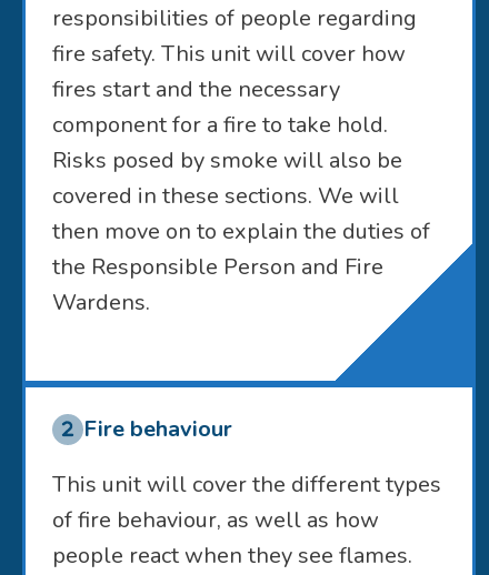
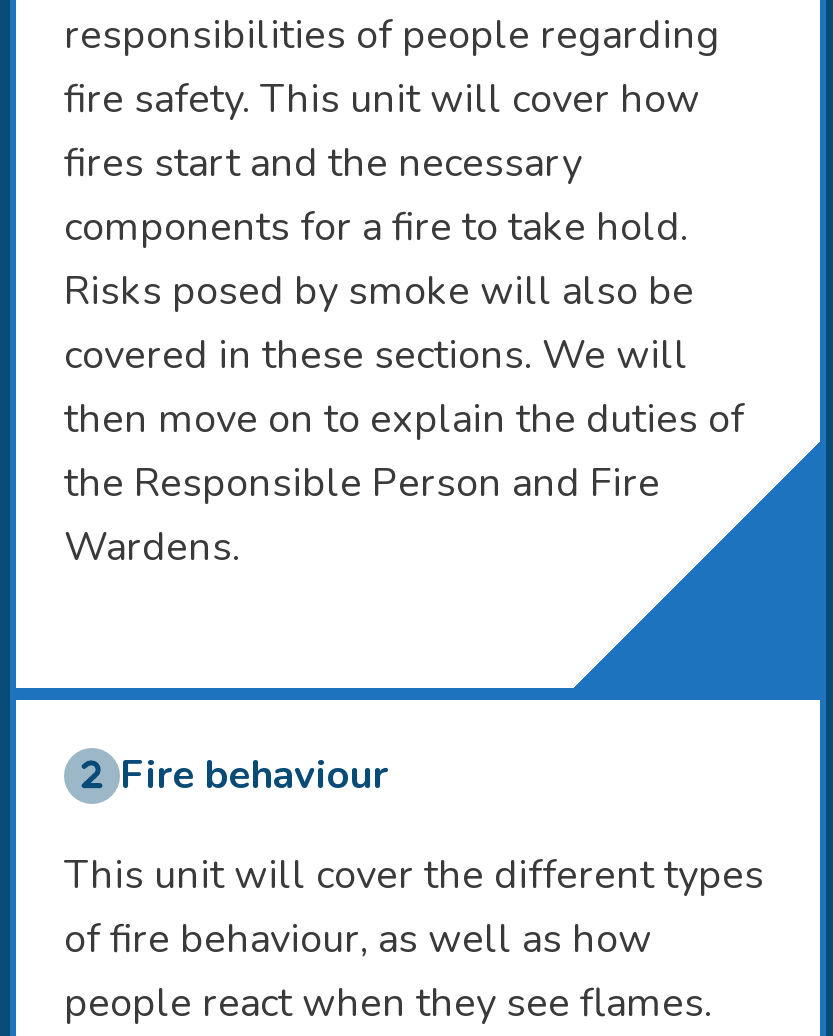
- component for a fire to take hold.
+ components for a fire to take hold.
